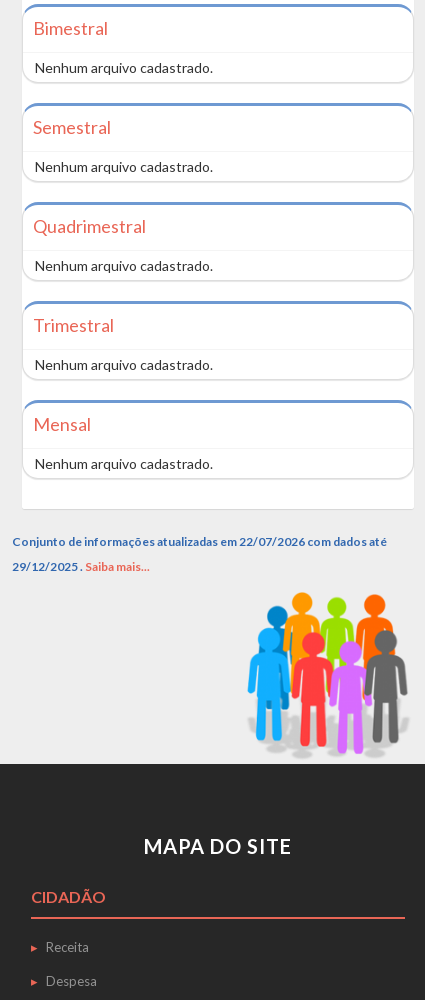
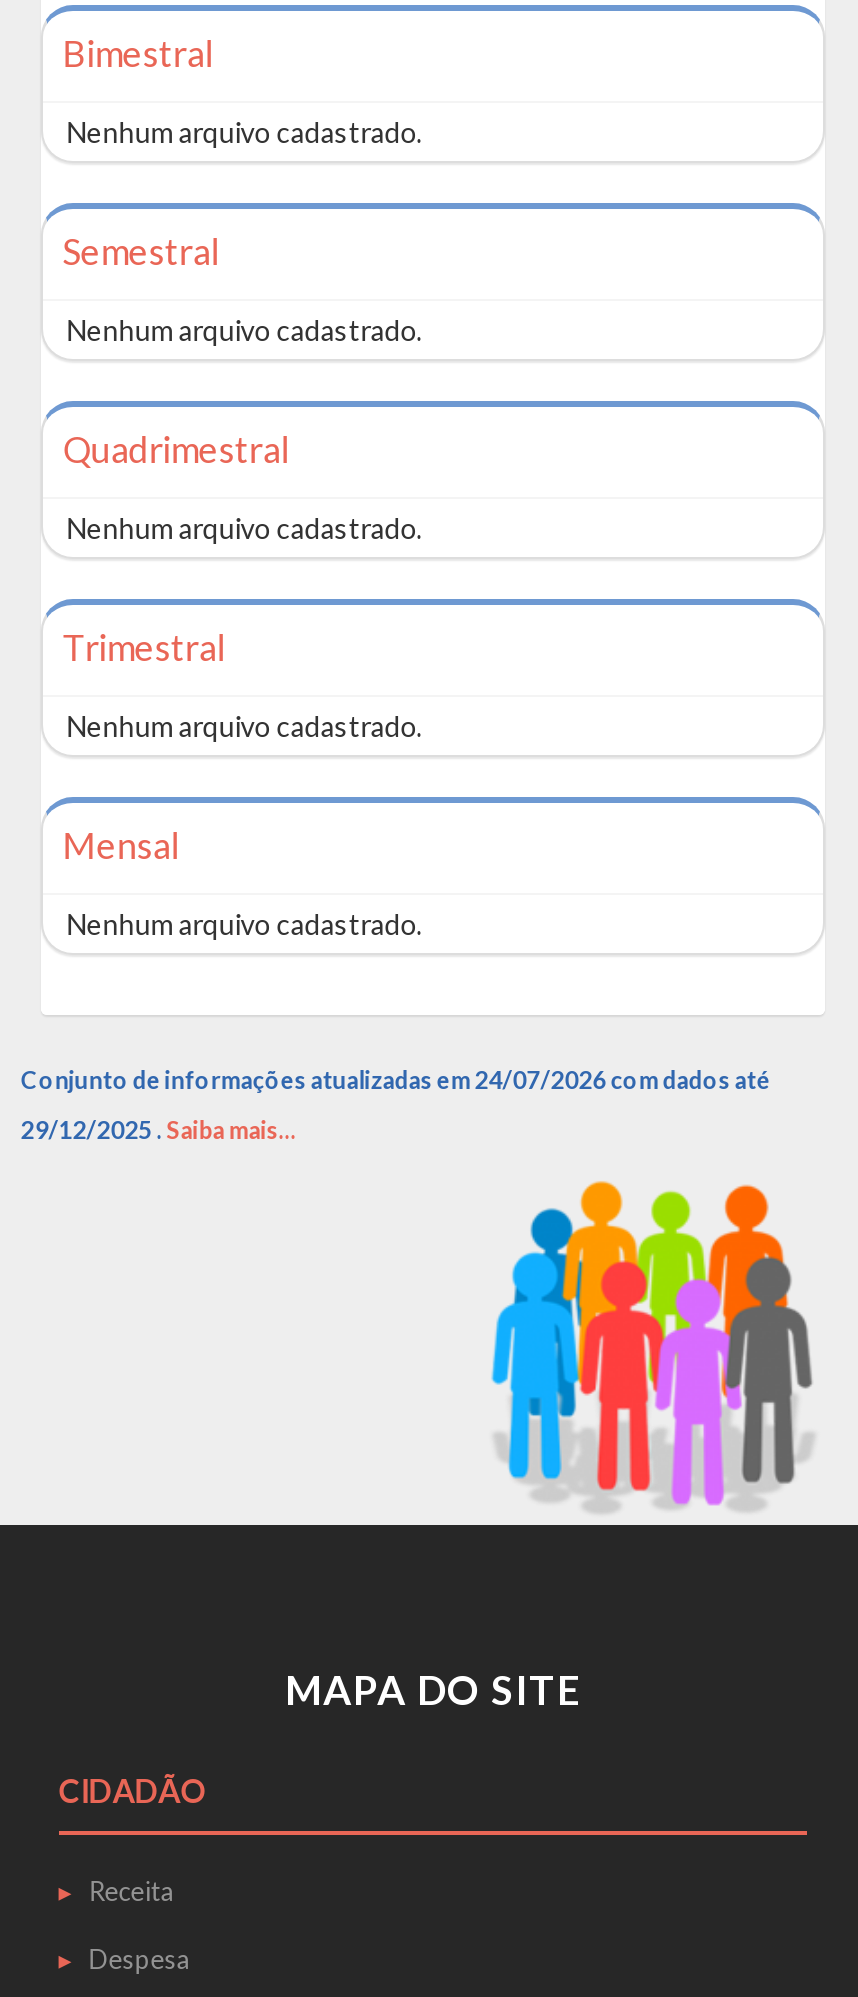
- Conjunto de informações atualizadas em 22/07/2026 com dados até
+ Conjunto de informações atualizadas em 24/07/2026 com dados até
